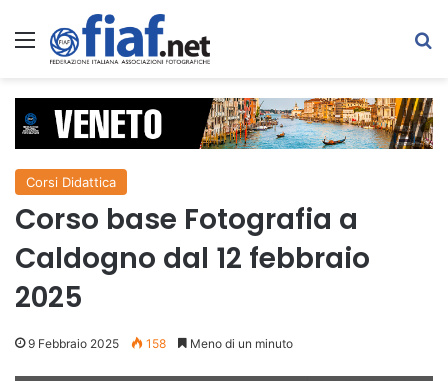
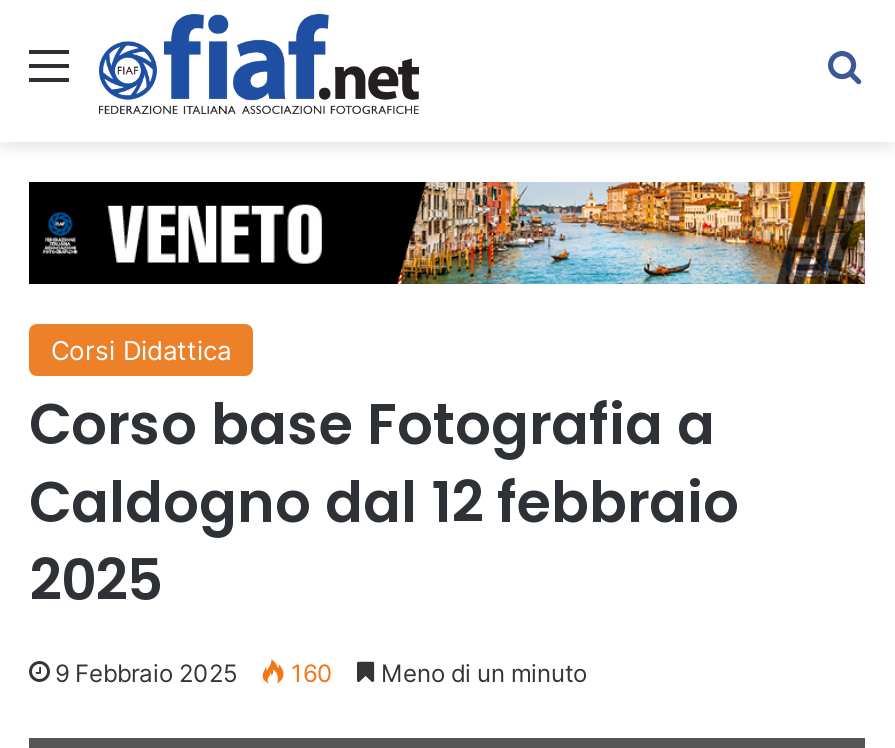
- 9 Febbraio 2025 158 Meno di un minuto
+ 9 Febbraio 2025 160 Meno di un minuto
